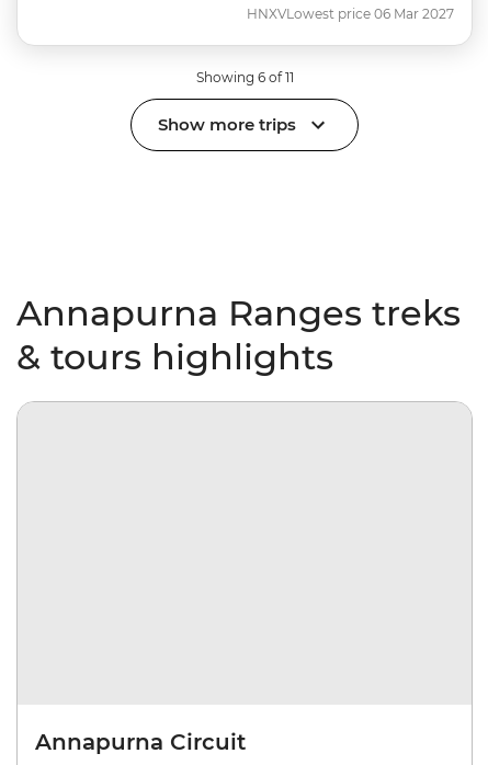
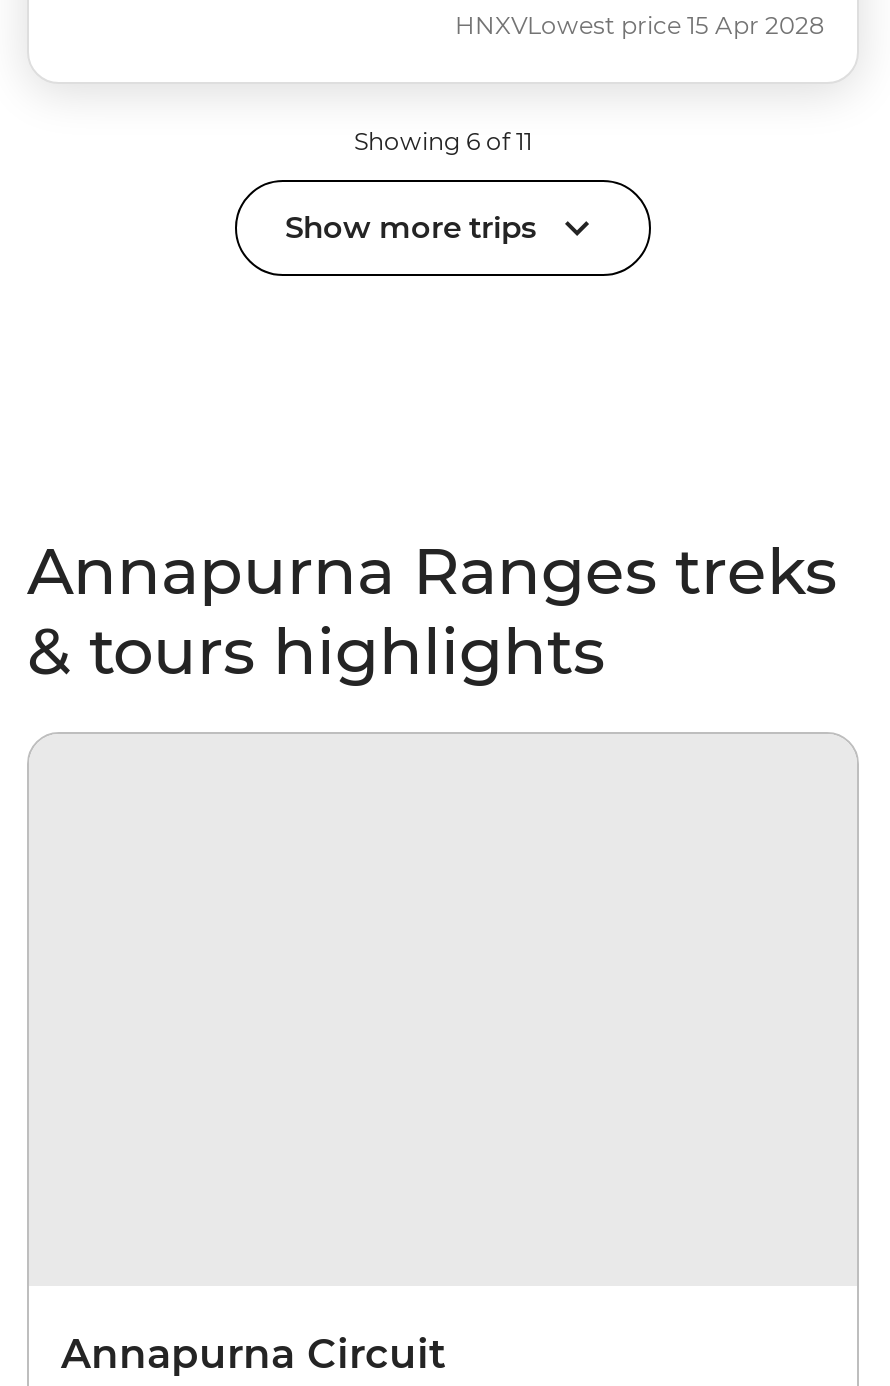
- Lowest price 06 Mar 2027
+ Lowest price 15 Apr 2028
